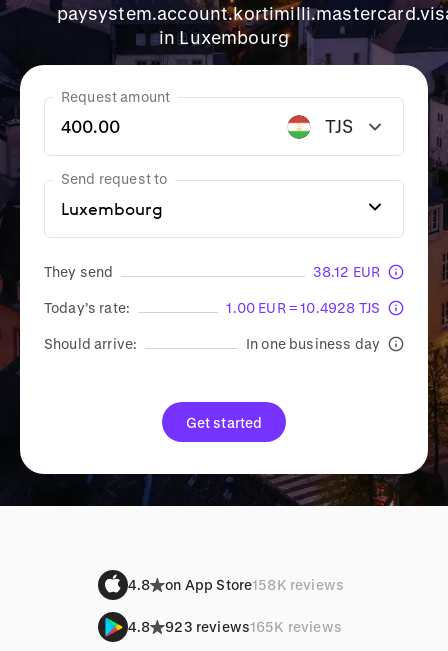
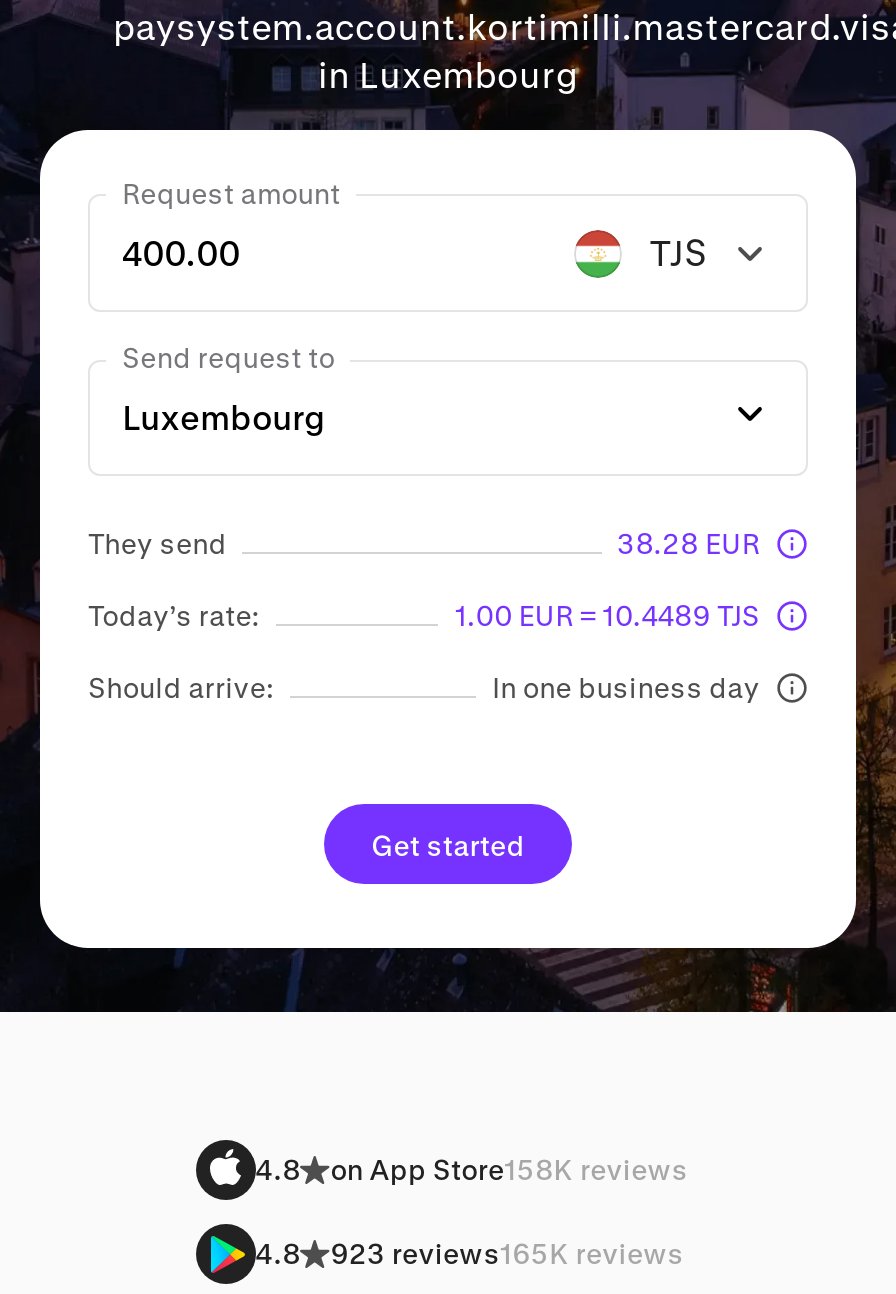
- 38.12 EUR
+ 38.28 EUR

- 1.00 EUR = 10.4928 TJS
+ 1.00 EUR = 10.4489 TJS
